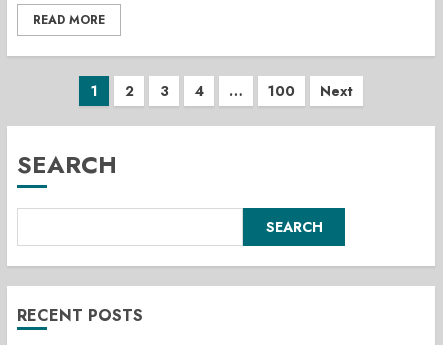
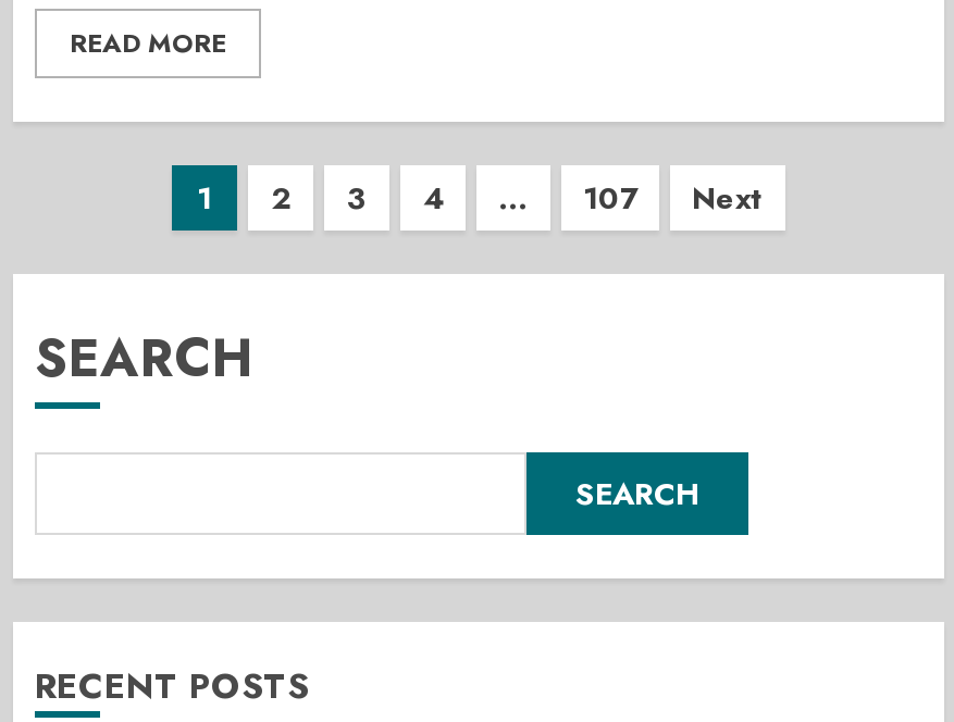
- 100
+ 107
